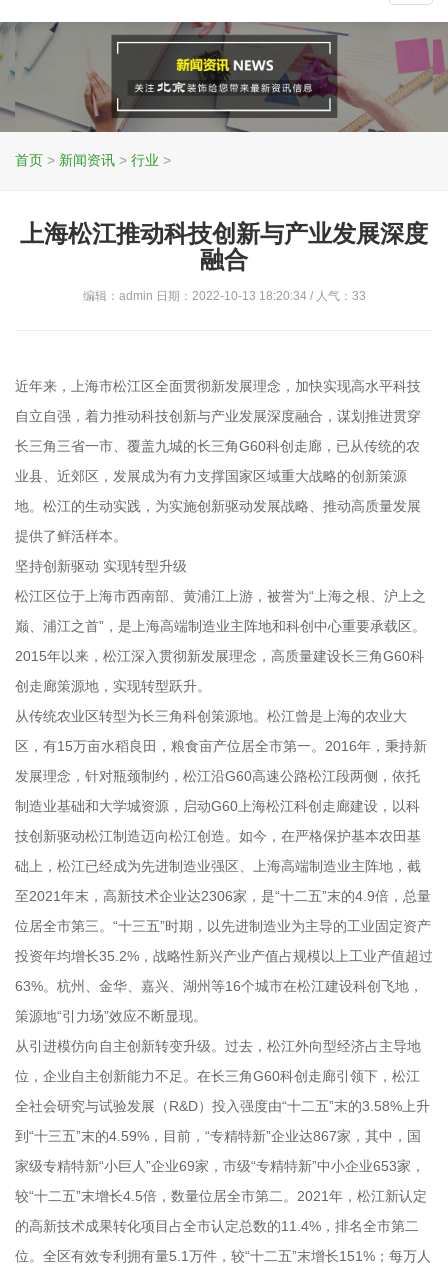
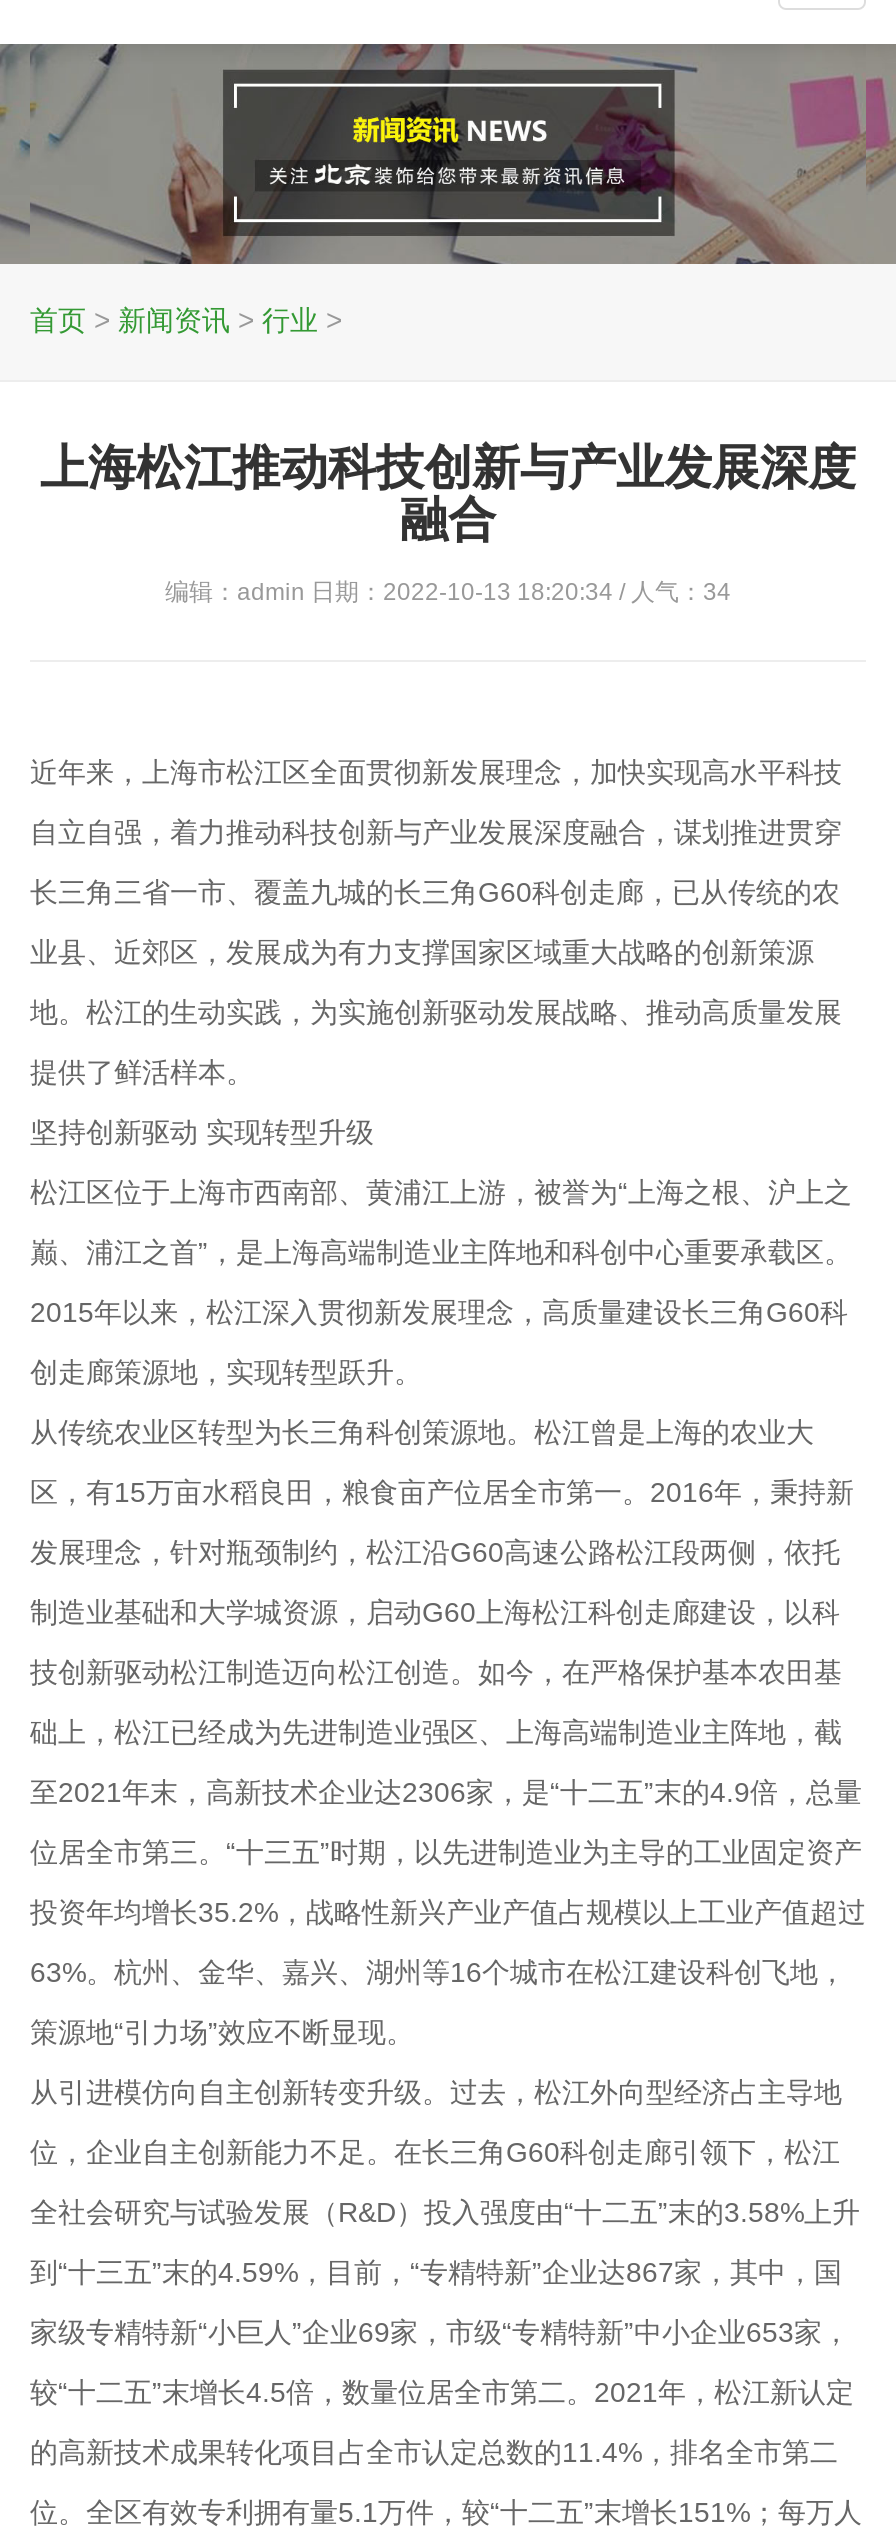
- 编辑：admin 日期：2022-10-13 18:20:34 / 人气：33
+ 编辑：admin 日期：2022-10-13 18:20:34 / 人气：34
